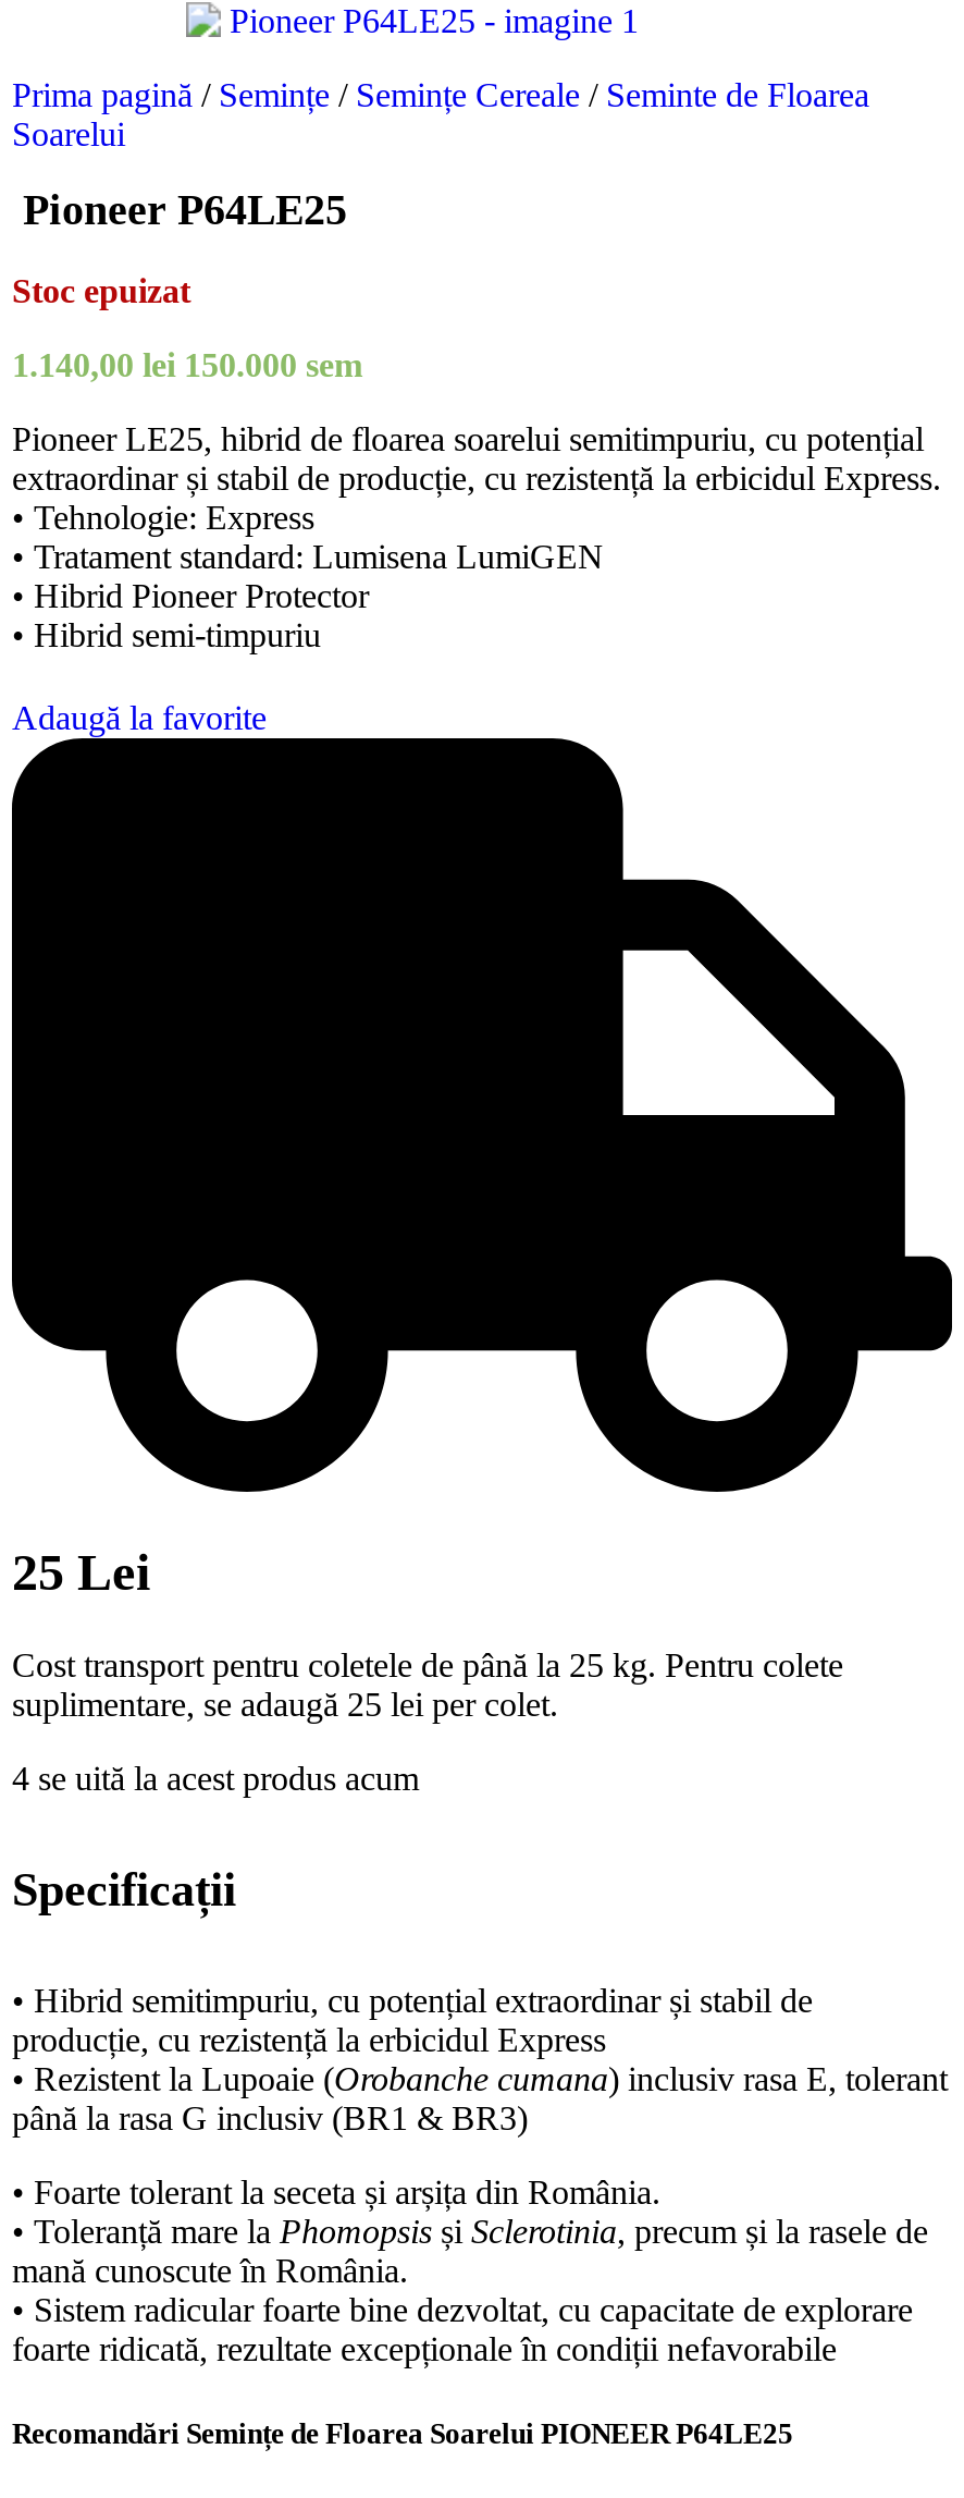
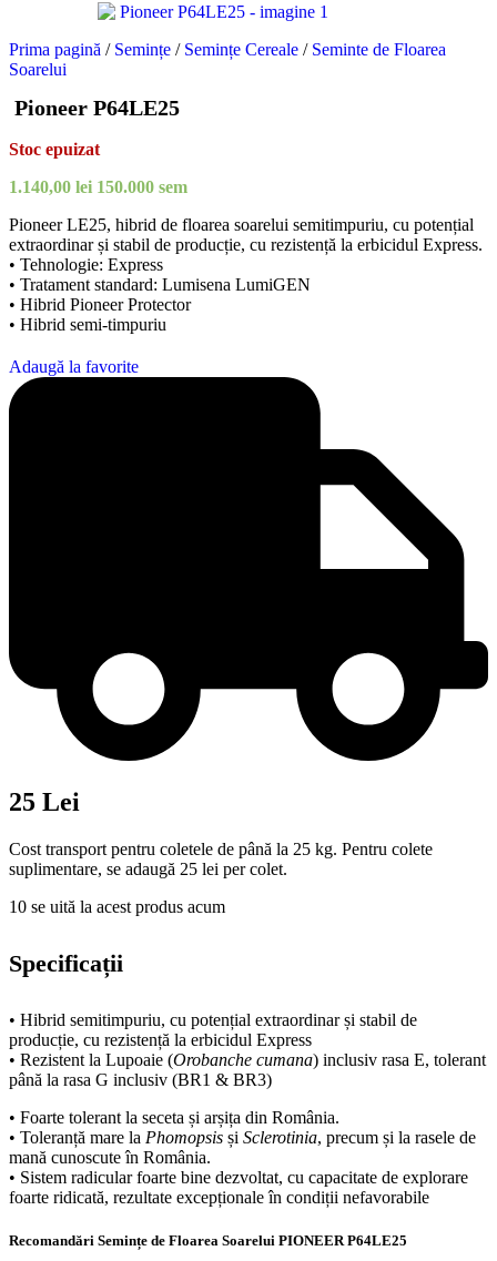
- 4 se uită la acest produs acum
+ 10 se uită la acest produs acum
